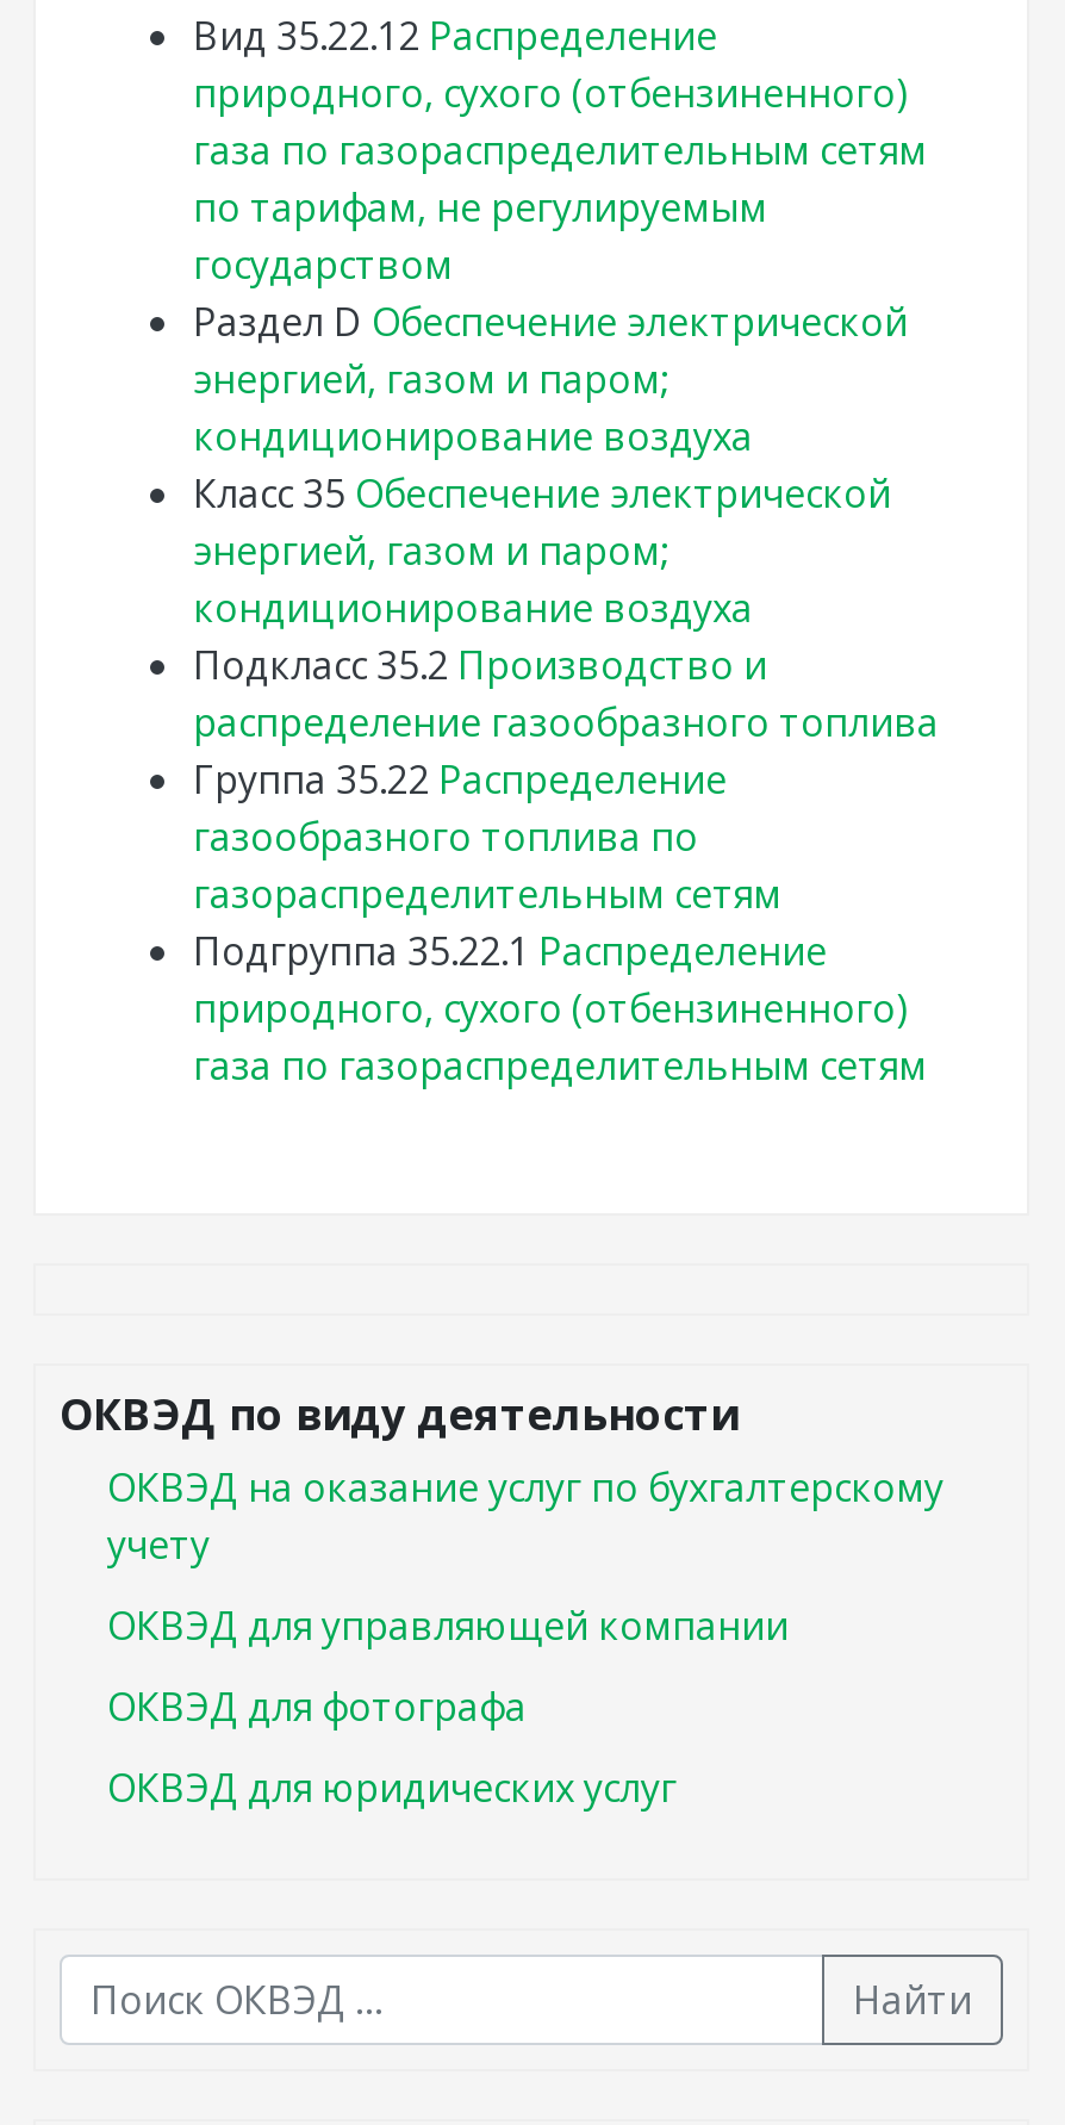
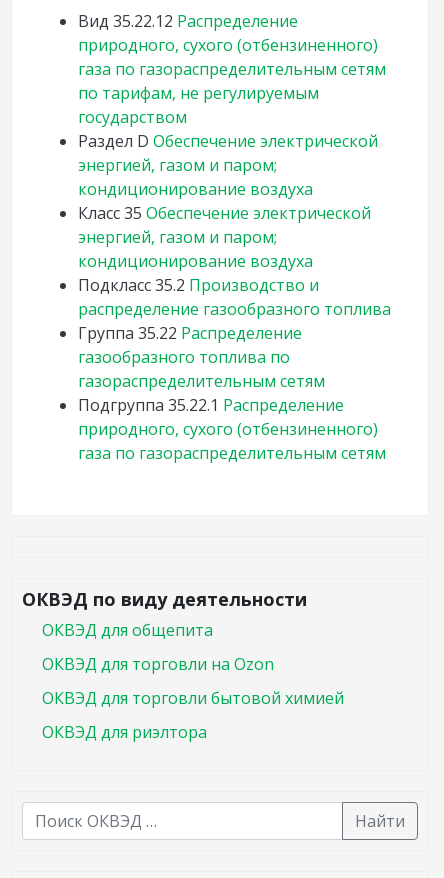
- ОКВЭД на оказание услуг по бухгалтерскому
- учету
+ ОКВЭД для общепита

- ОКВЭД для управляющей компании
+ ОКВЭД для торговли на Ozon

- ОКВЭД для фотографа
+ ОКВЭД для торговли бытовой химией

- ОКВЭД для юридических услуг
+ ОКВЭД для риэлтора
